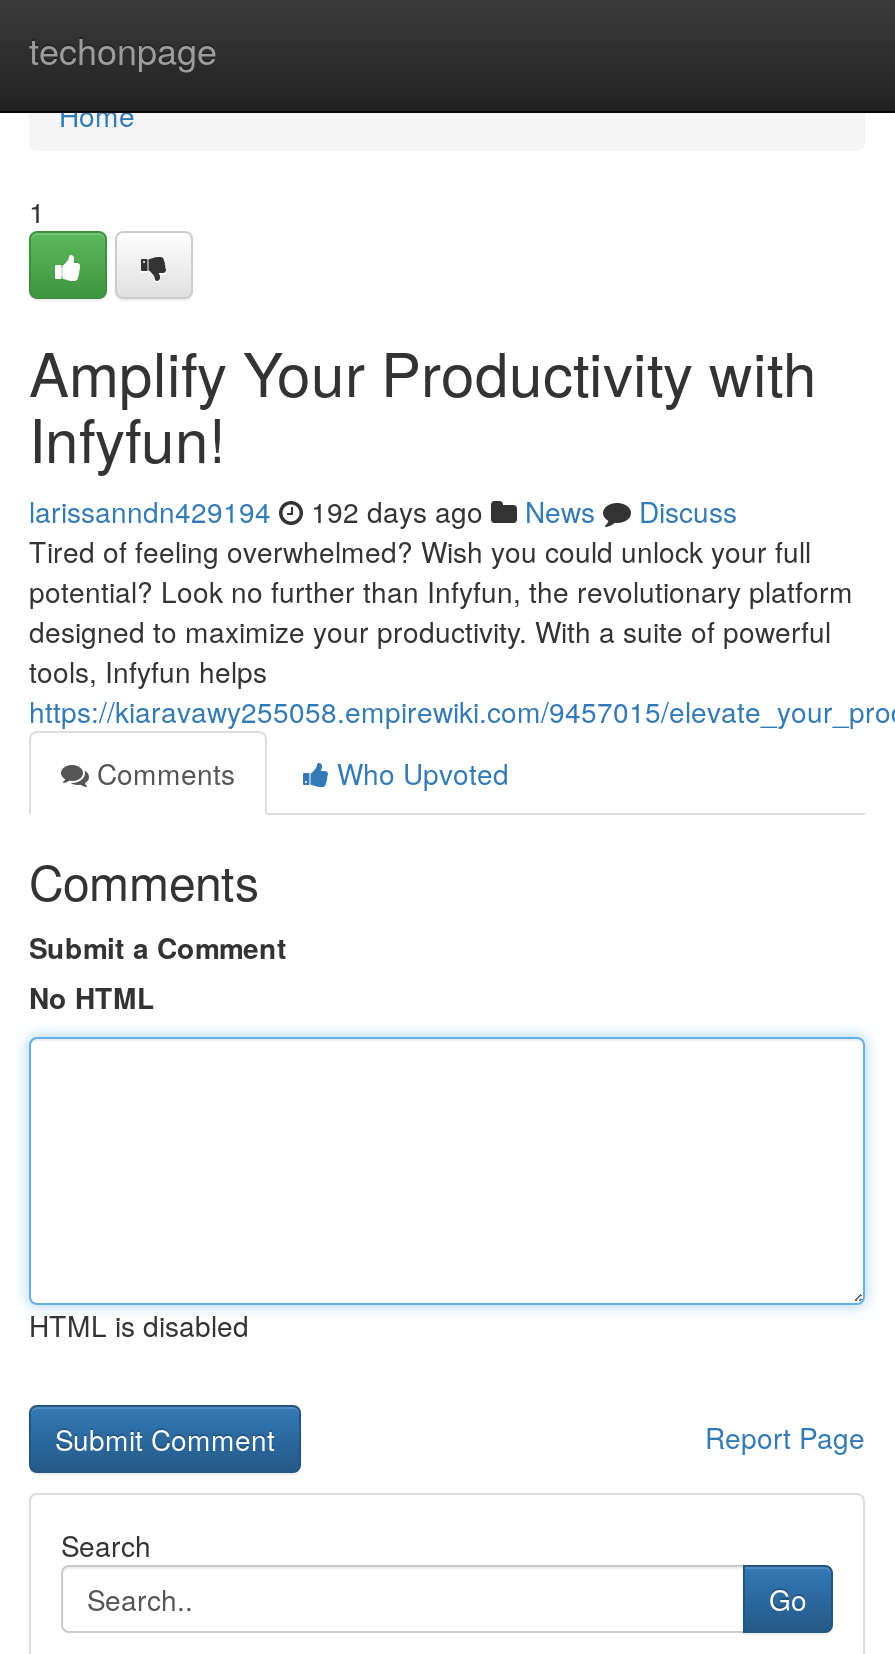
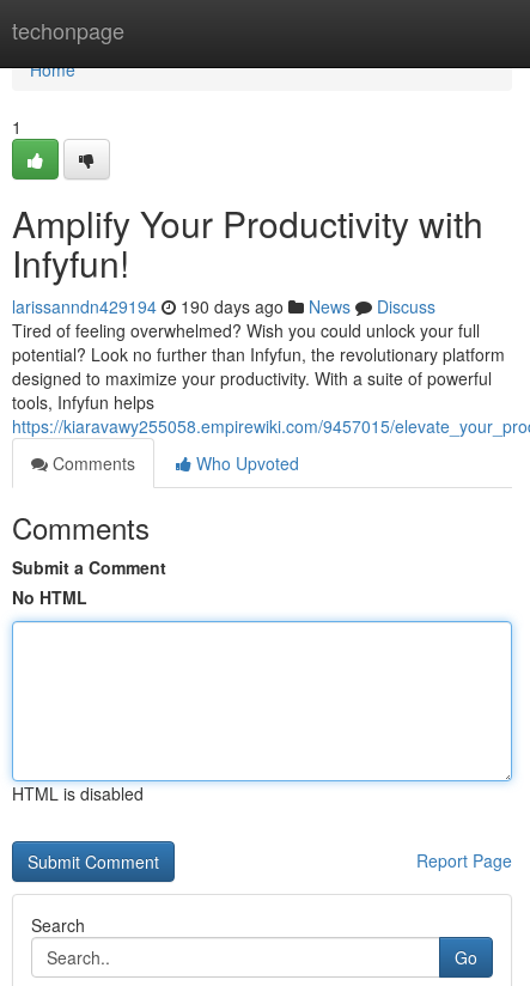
- larissanndn429194 192 days ago News Discuss
+ larissanndn429194 190 days ago News Discuss
